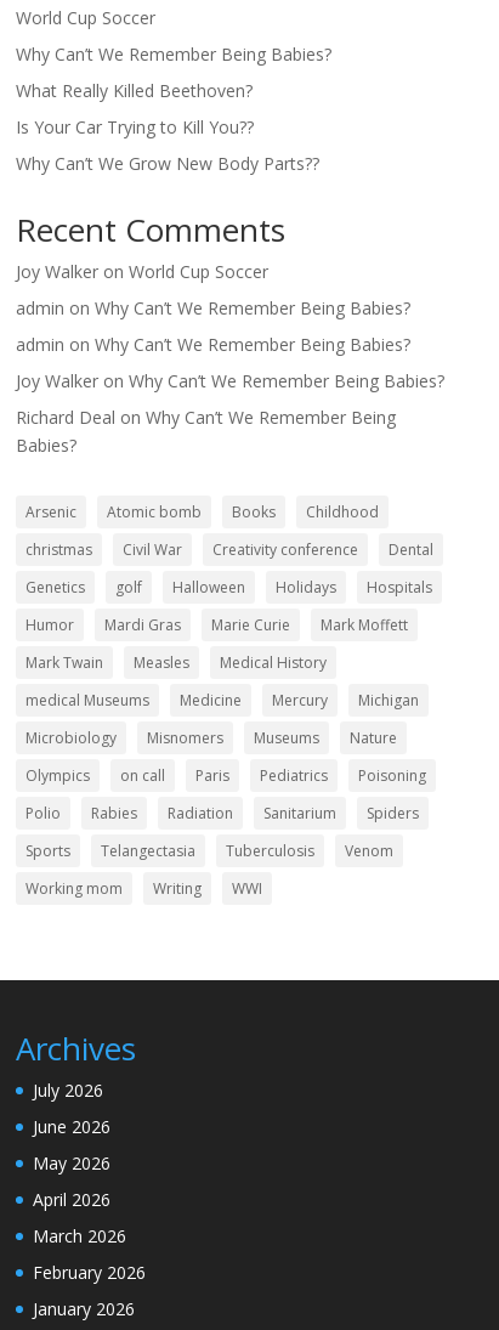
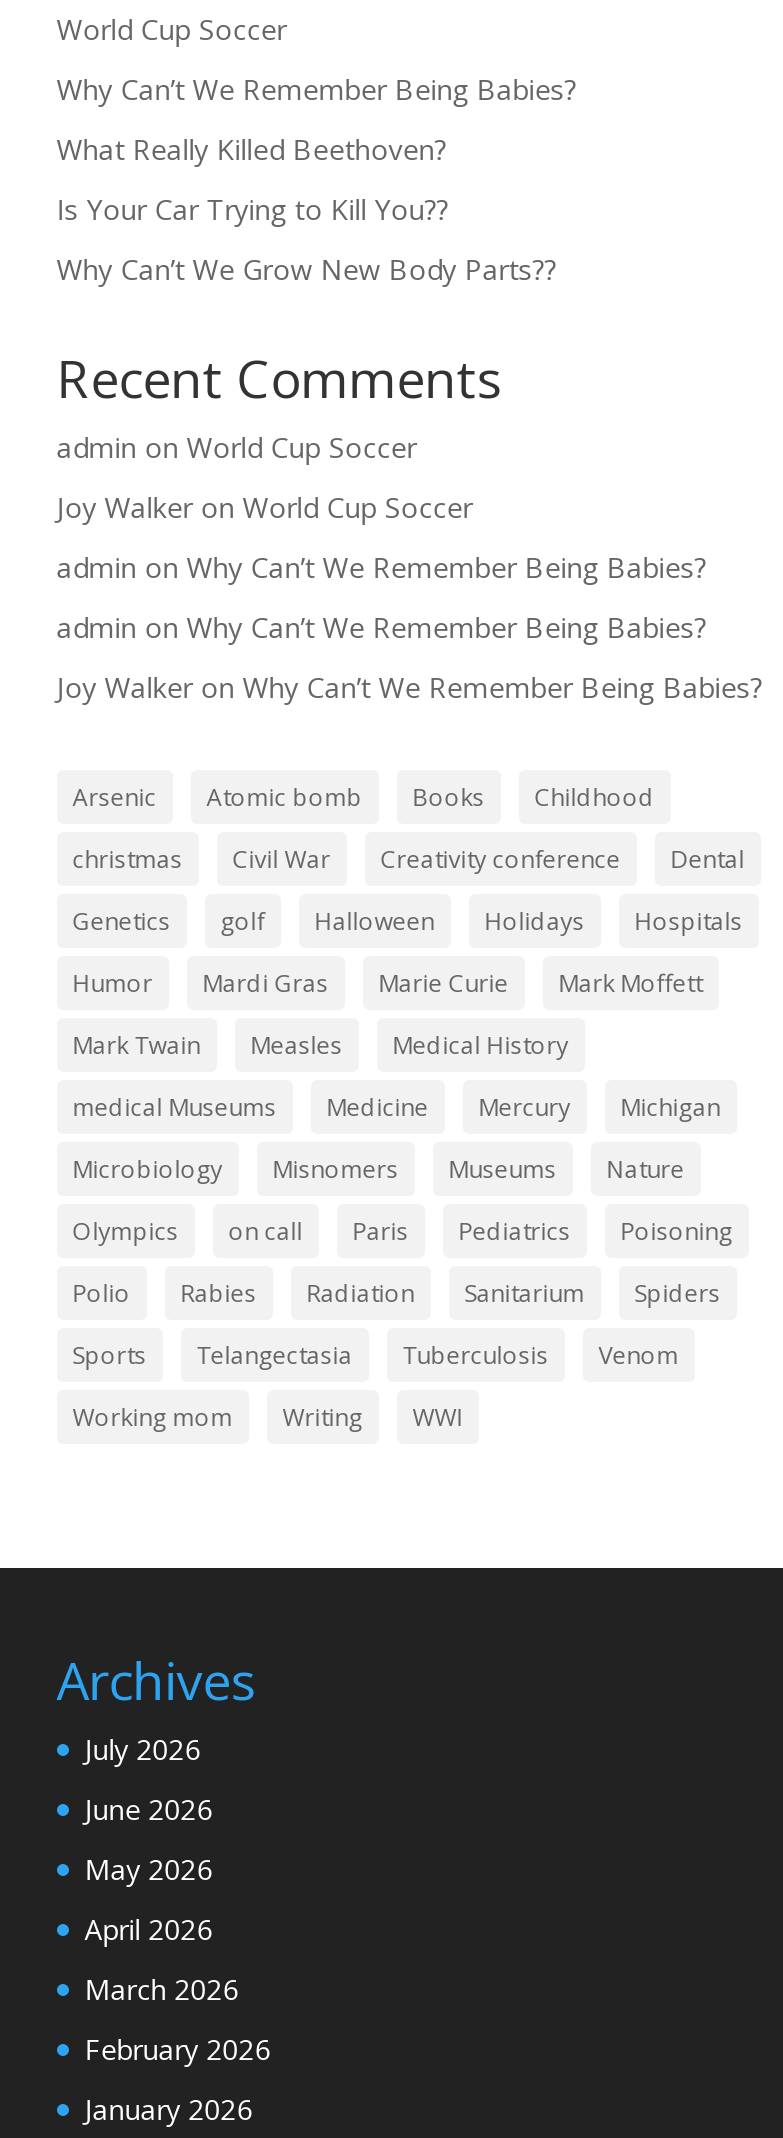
+ admin on World Cup Soccer

moved down: Joy Walker on World Cup Soccer | admin on Why Can’t We Remember Being Babies? | admin on Why Can’t We Remember Being Babies? | Joy Walker on Why Can’t We Remember Being Babies?

- Richard Deal on Why Can’t We Remember Being
- Babies?
